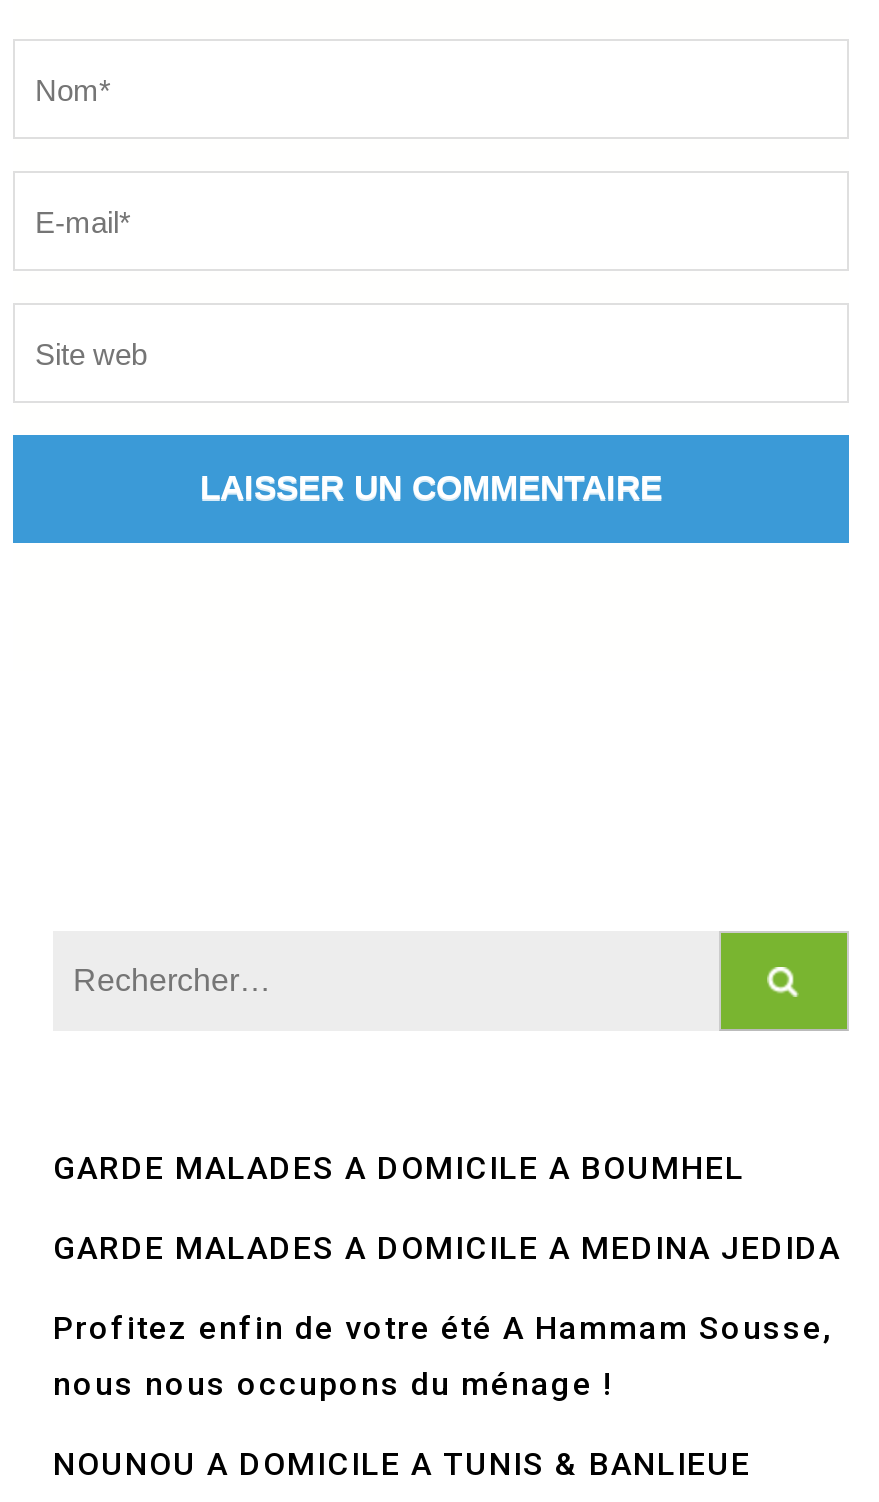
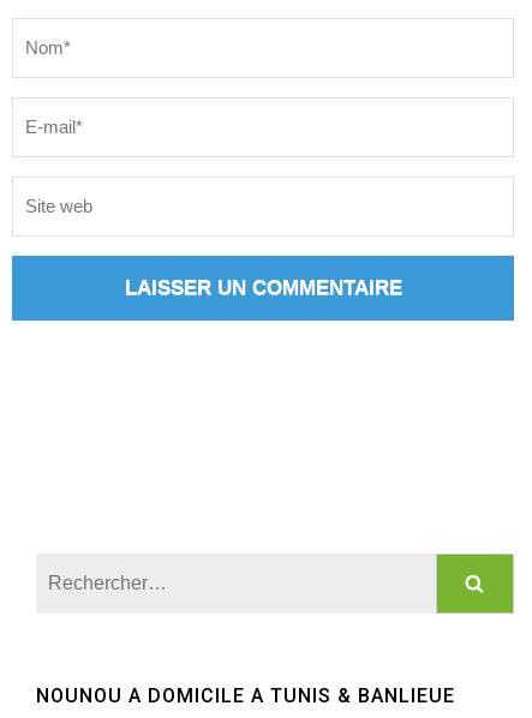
- GARDE MALADES A DOMICILE A BOUMHEL
- GARDE MALADES A DOMICILE A MEDINA JEDIDA
- Profitez enfin de votre été A Hammam Sousse,
- nous nous occupons du ménage !
